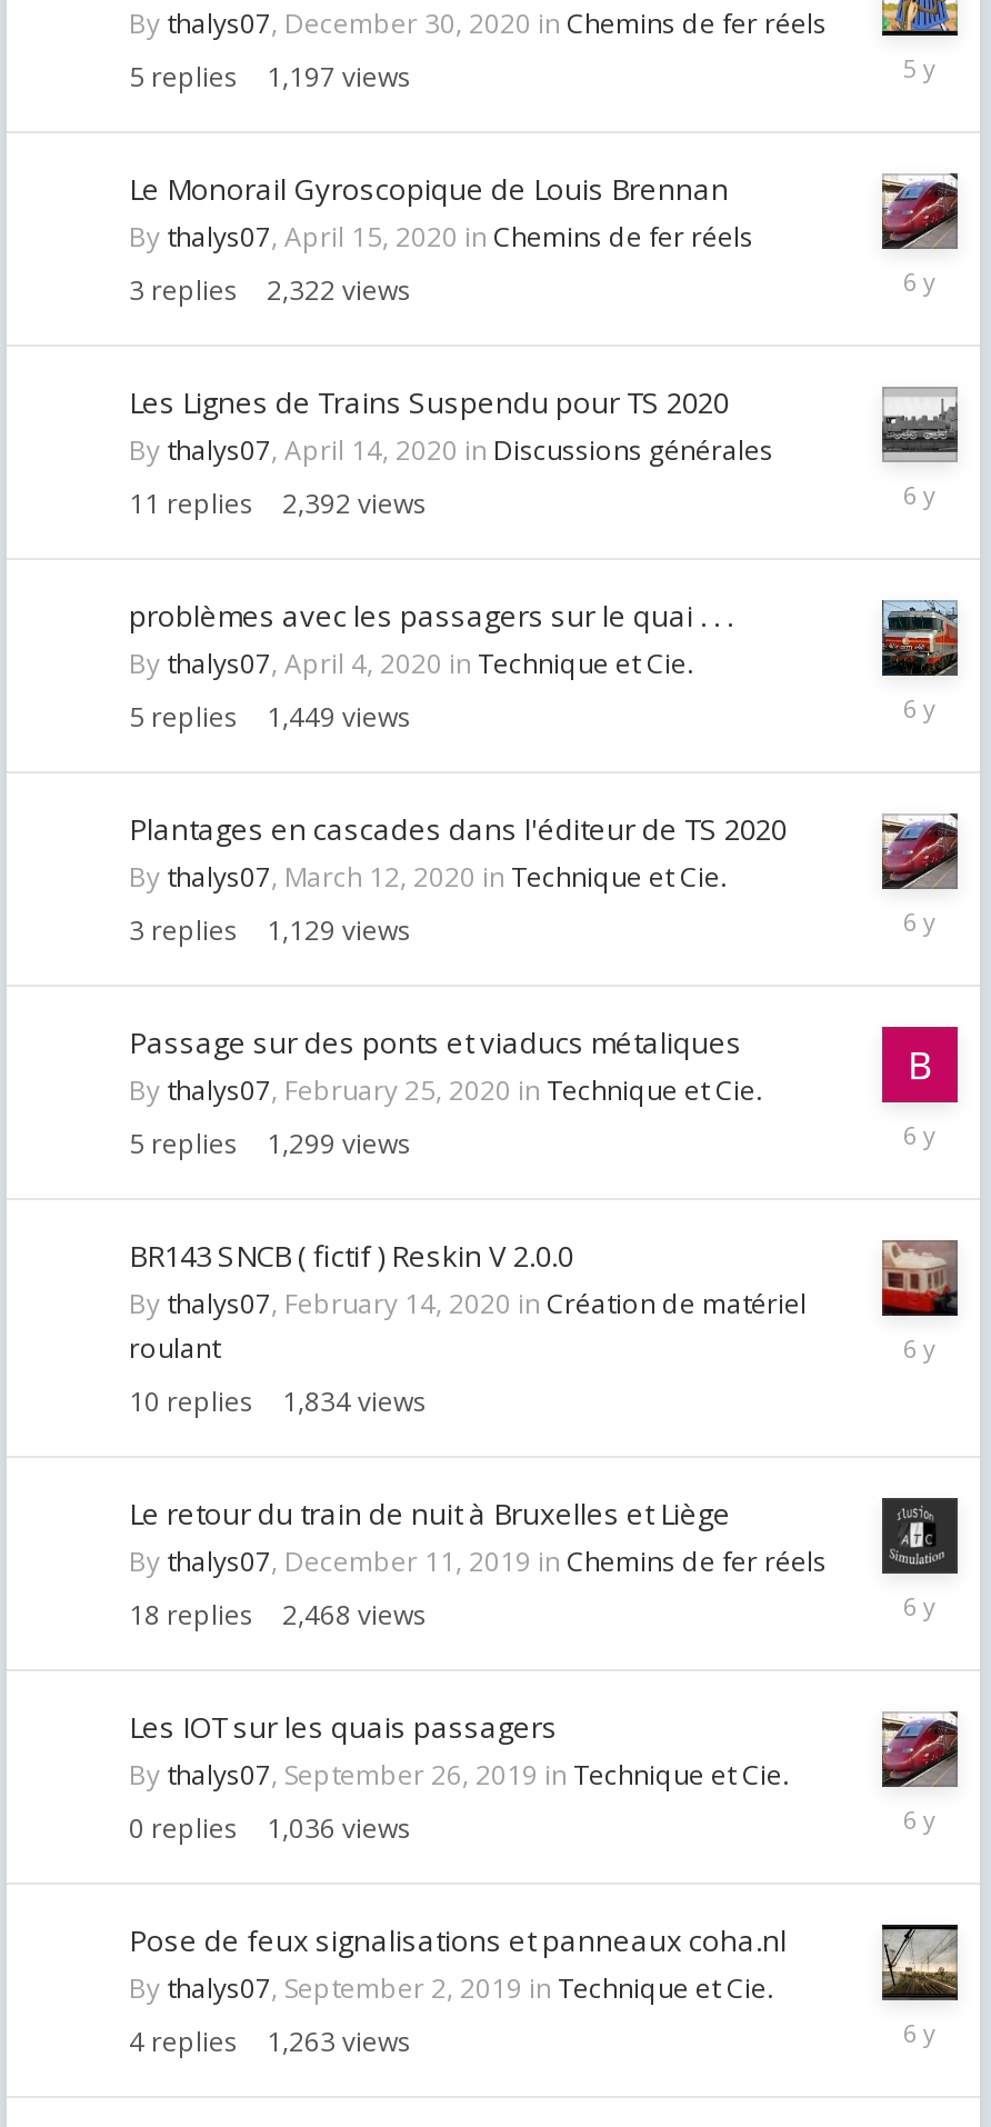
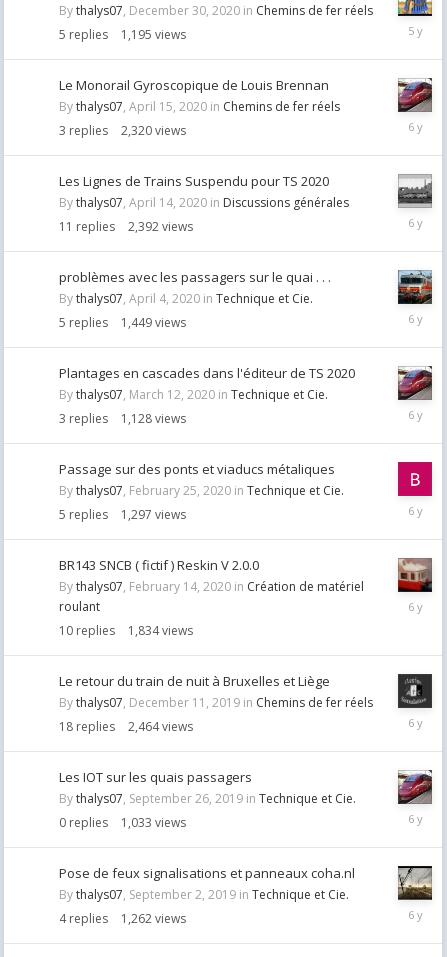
- 5 replies 1,197 views
+ 5 replies 1,195 views

- 3 replies 2,322 views
+ 3 replies 2,320 views

- 3 replies 1,129 views
+ 3 replies 1,128 views

- 5 replies 1,299 views
+ 5 replies 1,297 views

- 18 replies 2,468 views
+ 18 replies 2,464 views

- 0 replies 1,036 views
+ 0 replies 1,033 views

- 4 replies 1,263 views
+ 4 replies 1,262 views
